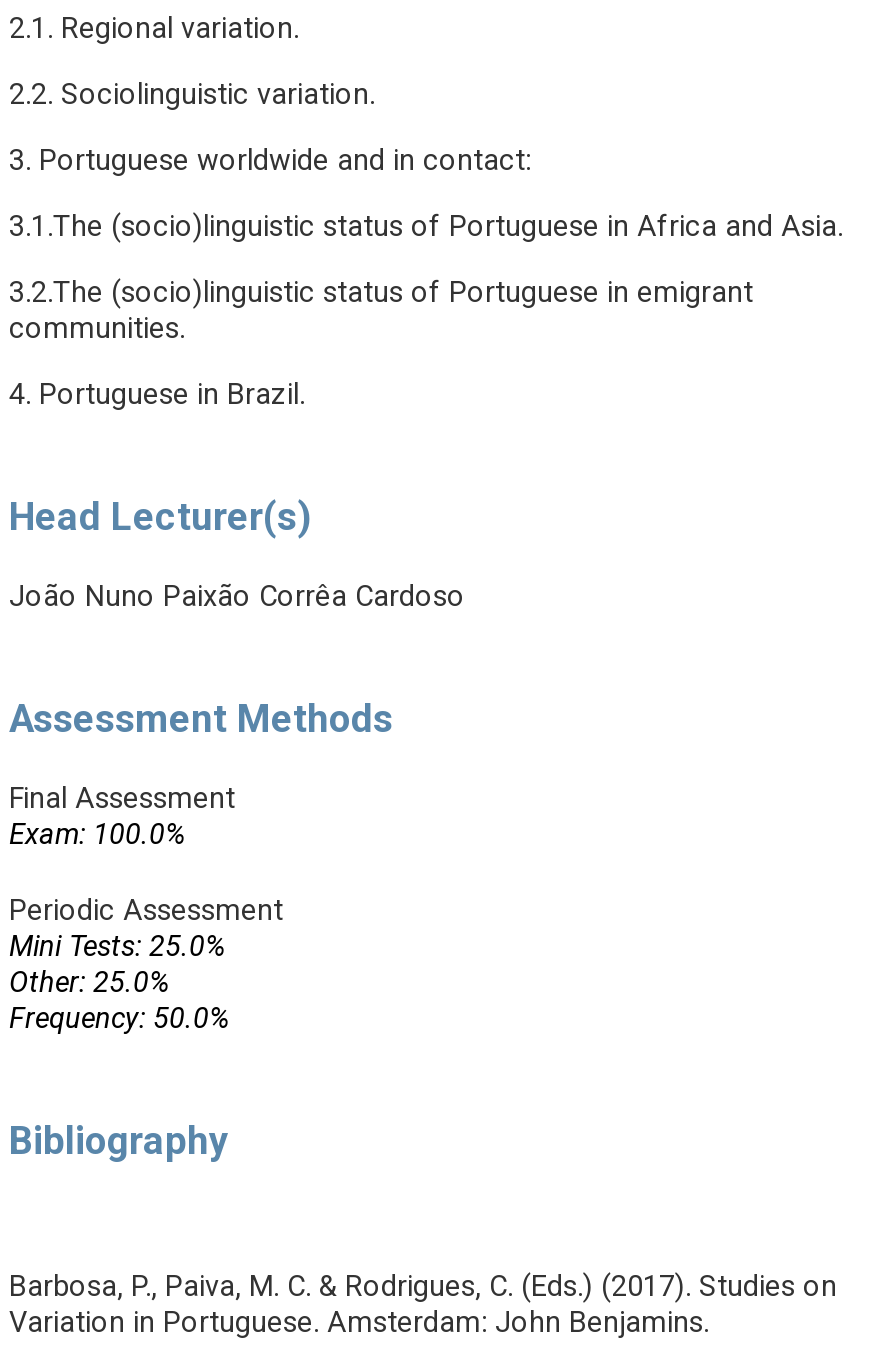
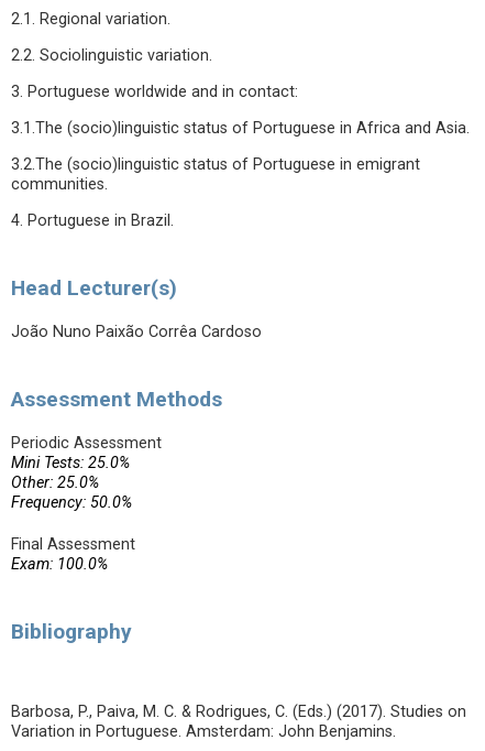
moved down: Final Assessment | Exam: 100.0%

moved up: Periodic Assessment | Mini Tests: 25.0% | Other: 25.0% | Frequency: 50.0%
